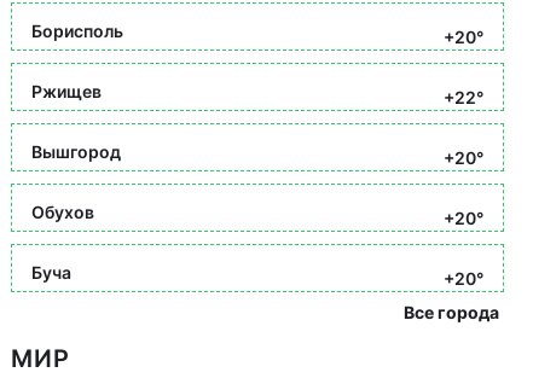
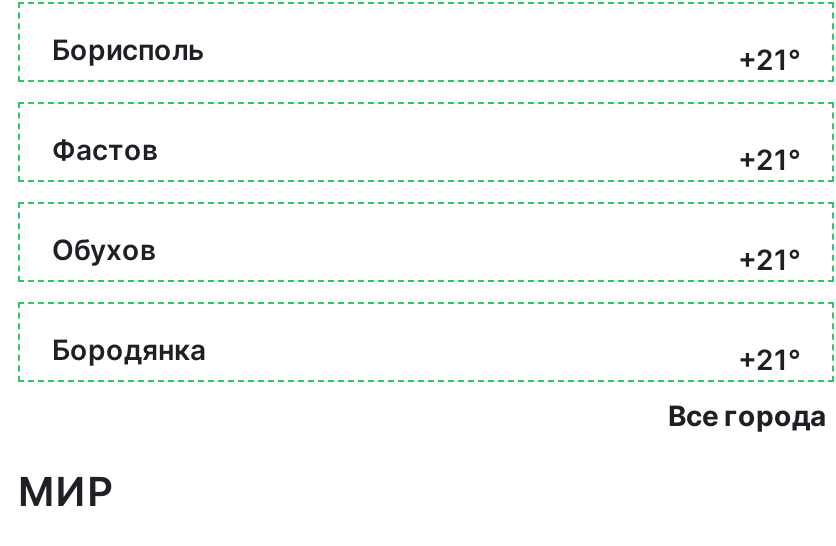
- +20°
- Ржищев
- +22°
- Вышгород
- +20°
+ +21°
+ Фастов
+ +21°

- +20°
+ +21°

- Буча
- +20°
+ Бородянка
+ +21°
